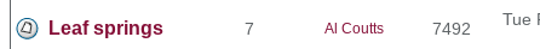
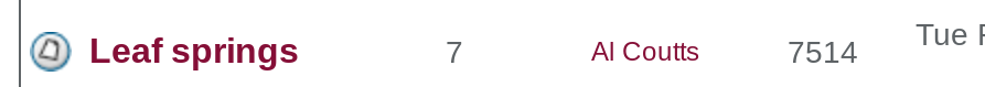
- 7492
+ 7514
